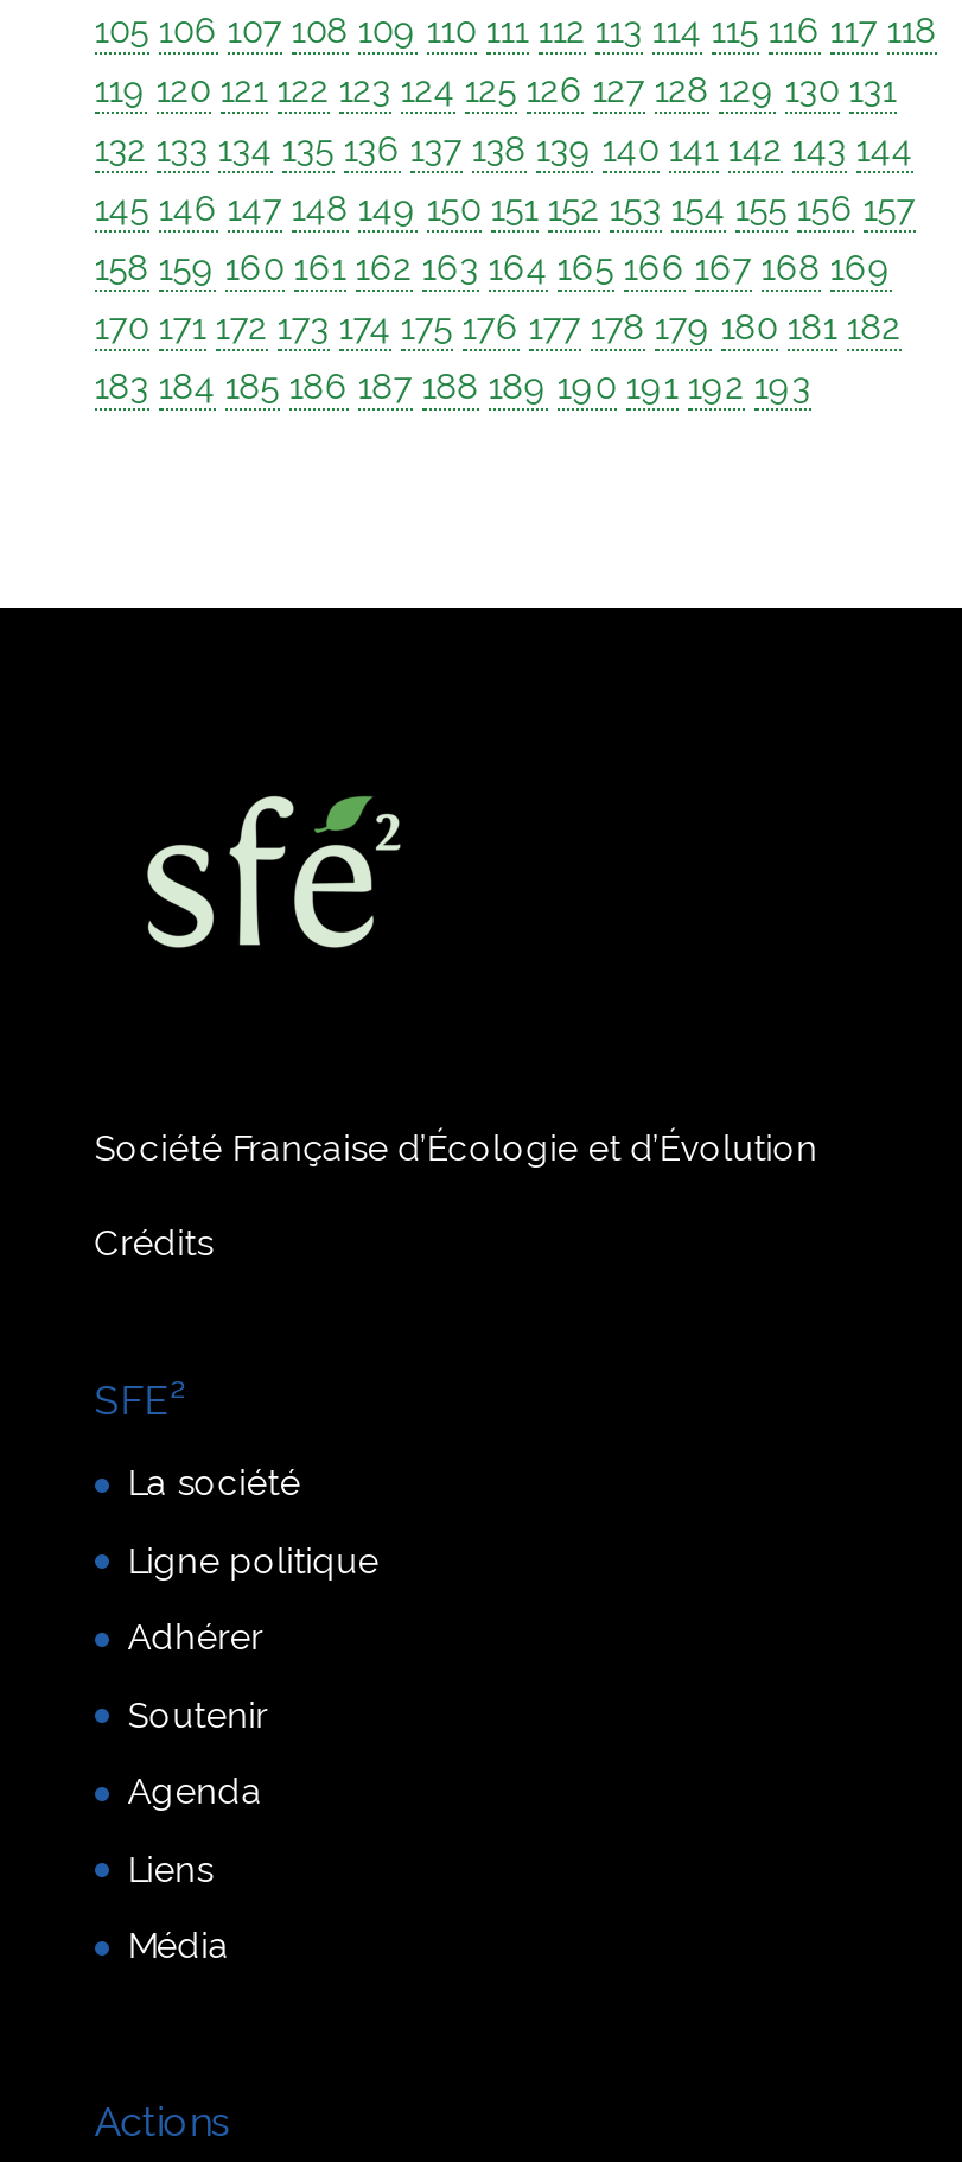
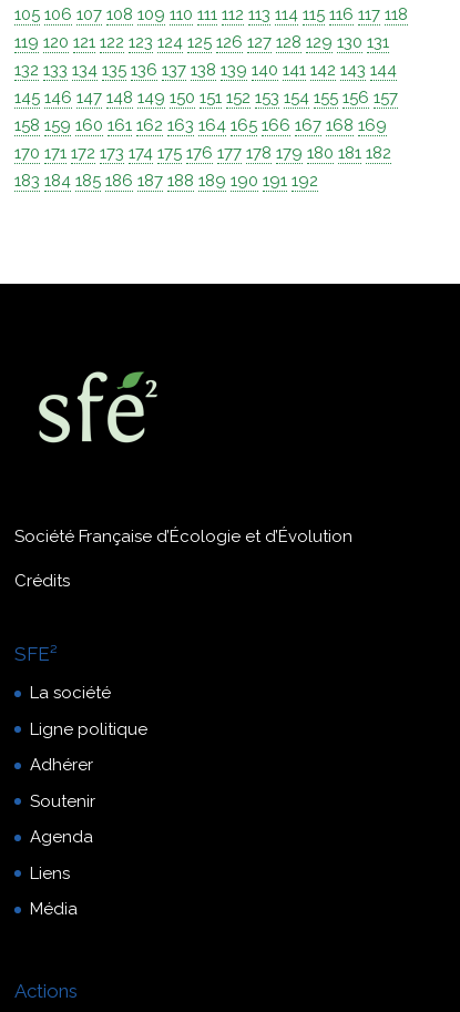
- 183 184 185 186 187 188 189 190 191 192 193
+ 183 184 185 186 187 188 189 190 191 192
